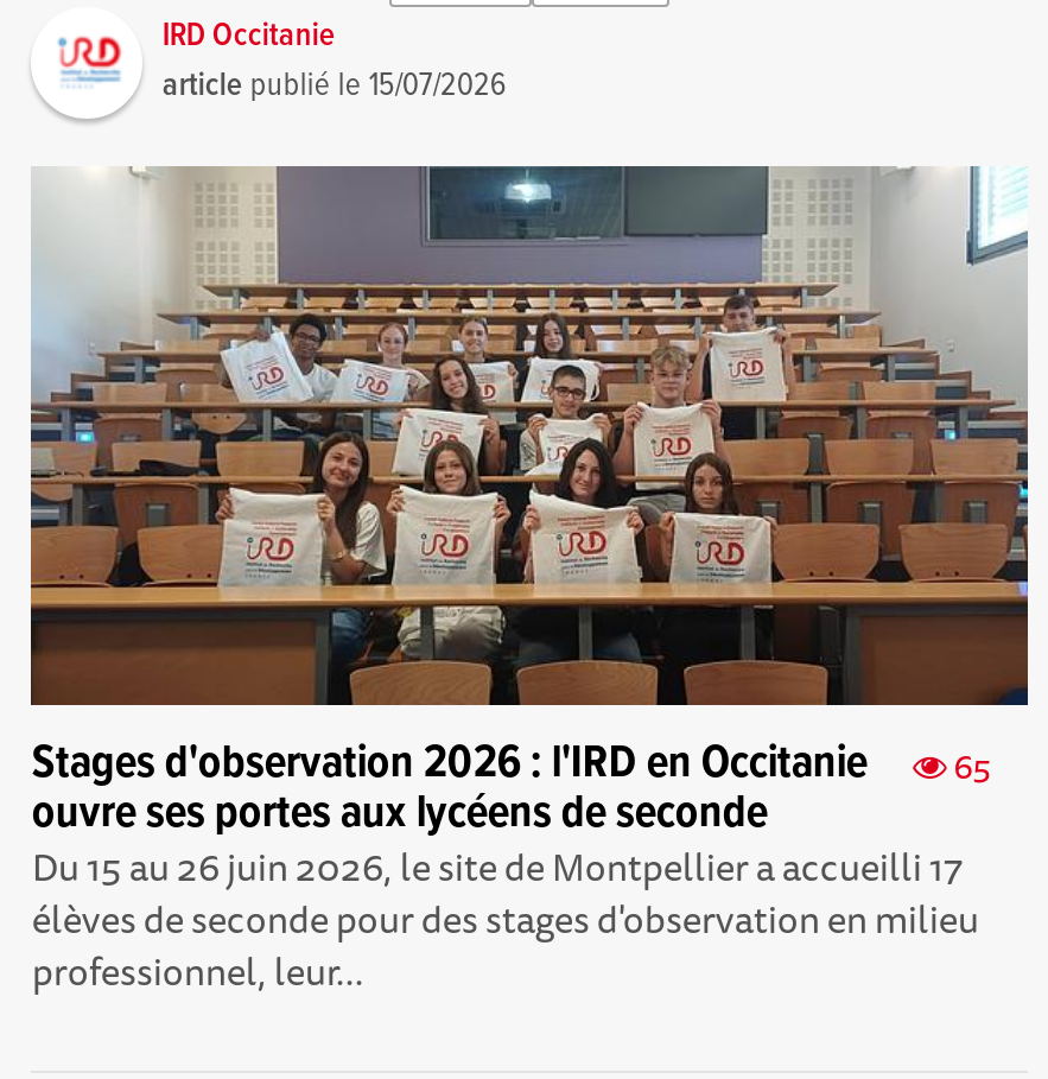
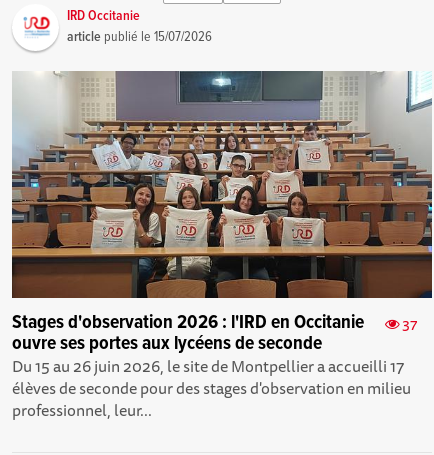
- Stages d'observation 2026 : l'IRD en Occitanie 65
+ Stages d'observation 2026 : l'IRD en Occitanie 37
